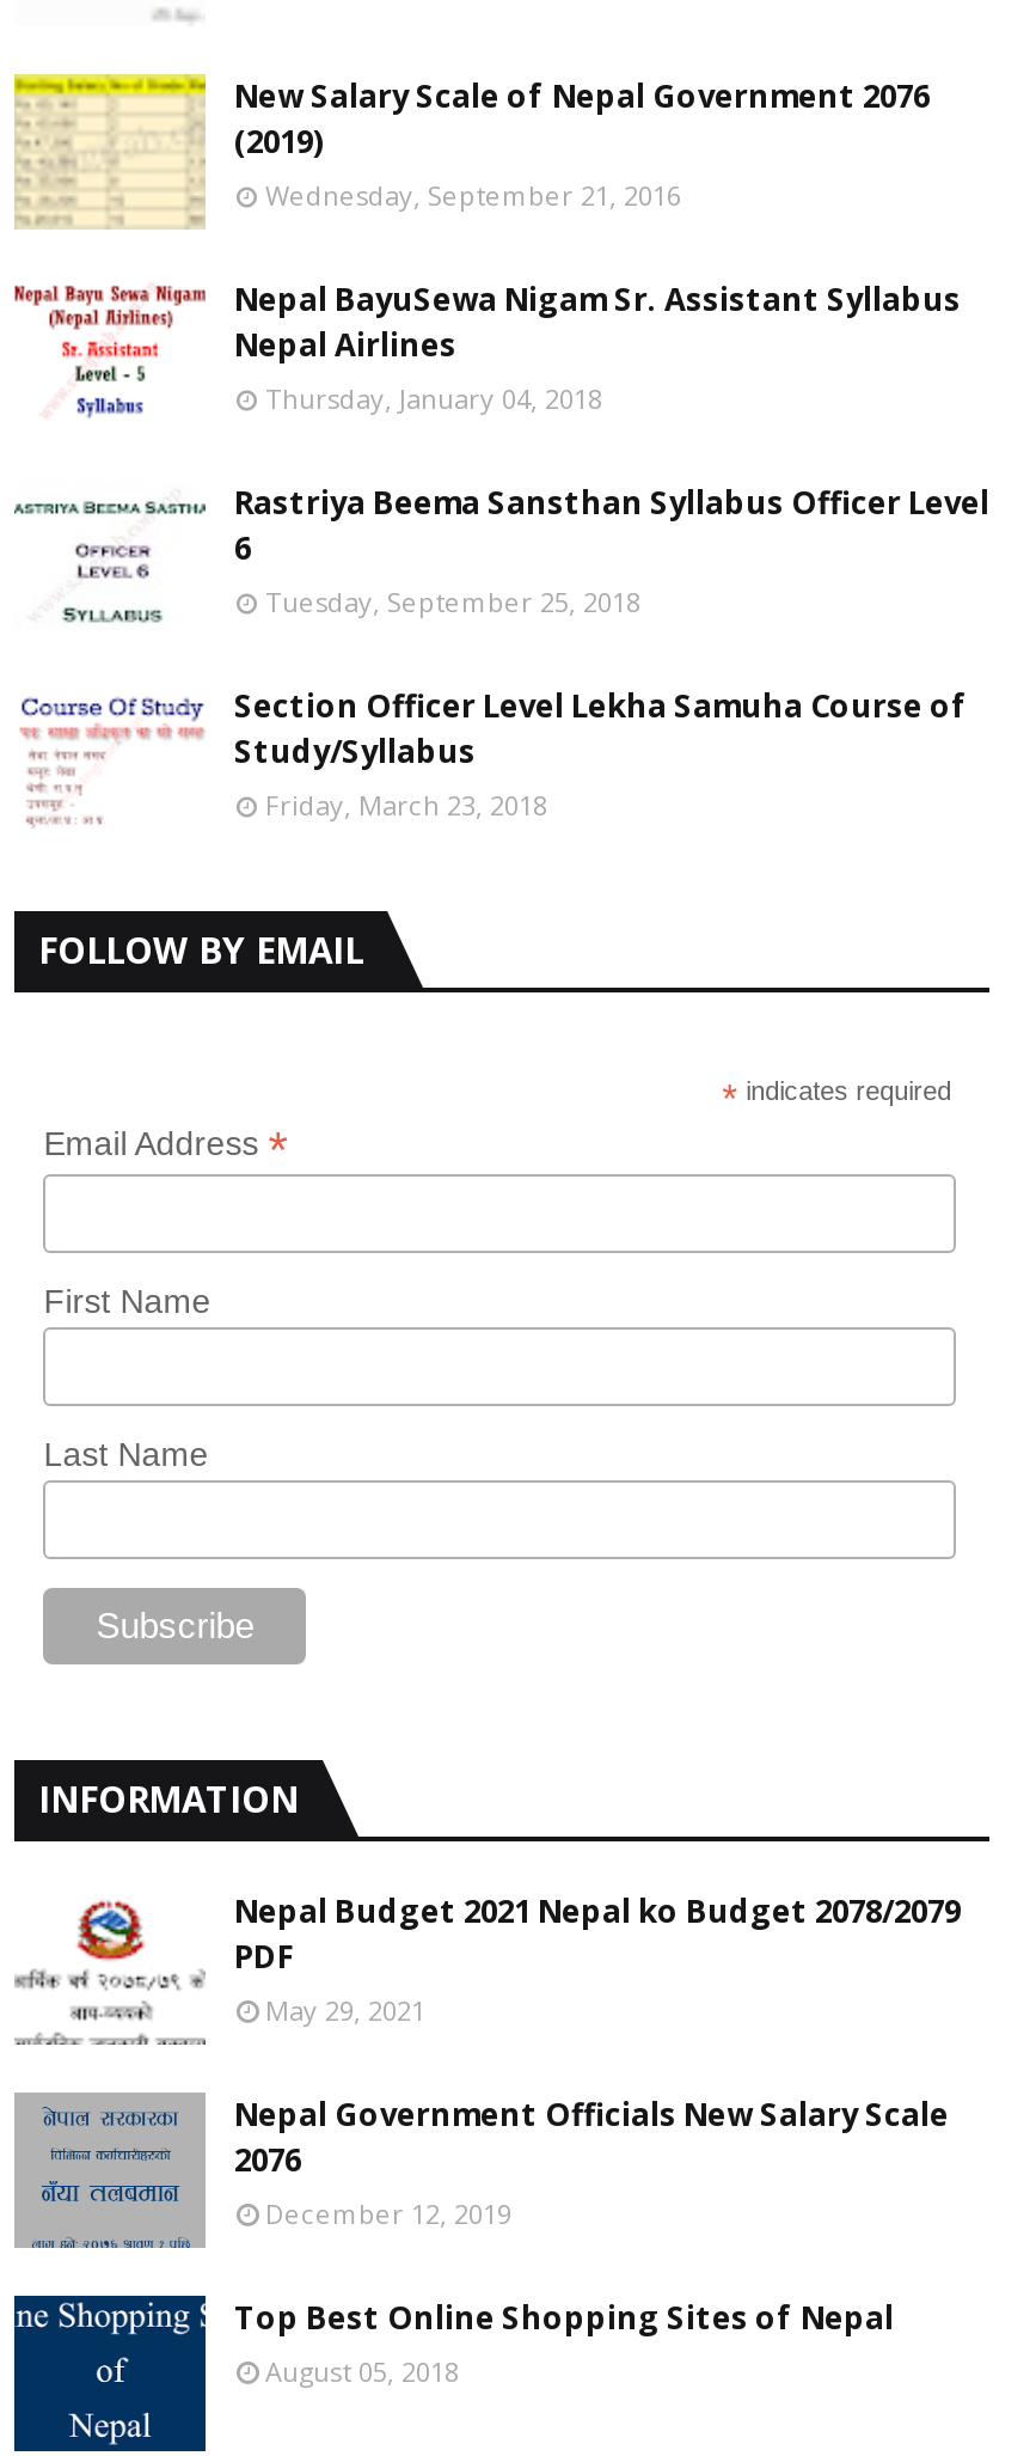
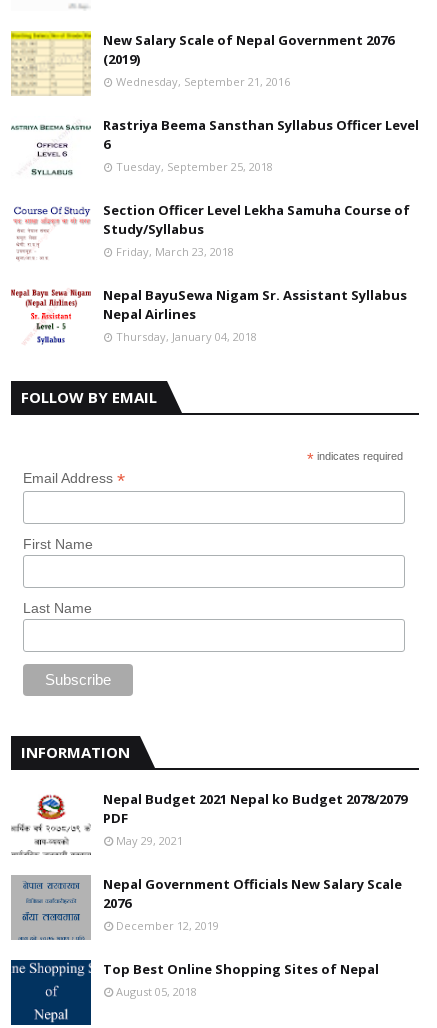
moved down: [image] | Nepal BayuSewa Nigam Sr. Assistant Syllabus | Nepal Airlines | Thursday, January 04, 2018

moved up: [image] | Rastriya Beema Sansthan Syllabus Officer Level | 6 | Tuesday, September 25, 2018 | Section Officer Level Lekha Samuha Course of | Study/Syllabus | Friday, March 23, 2018
